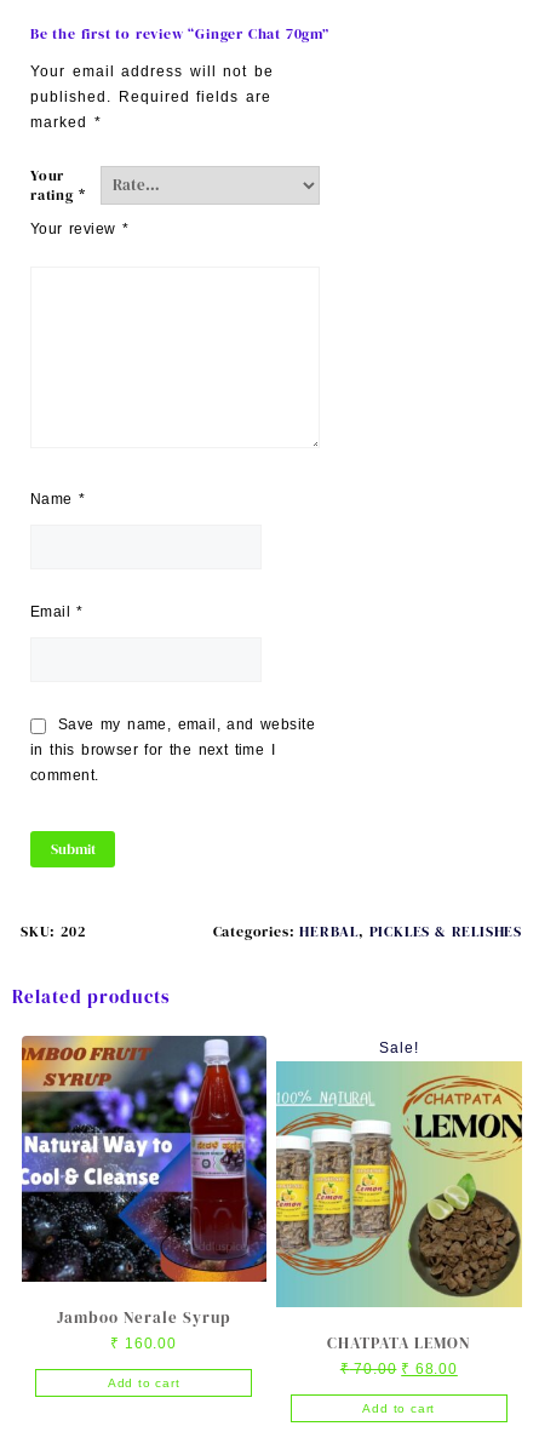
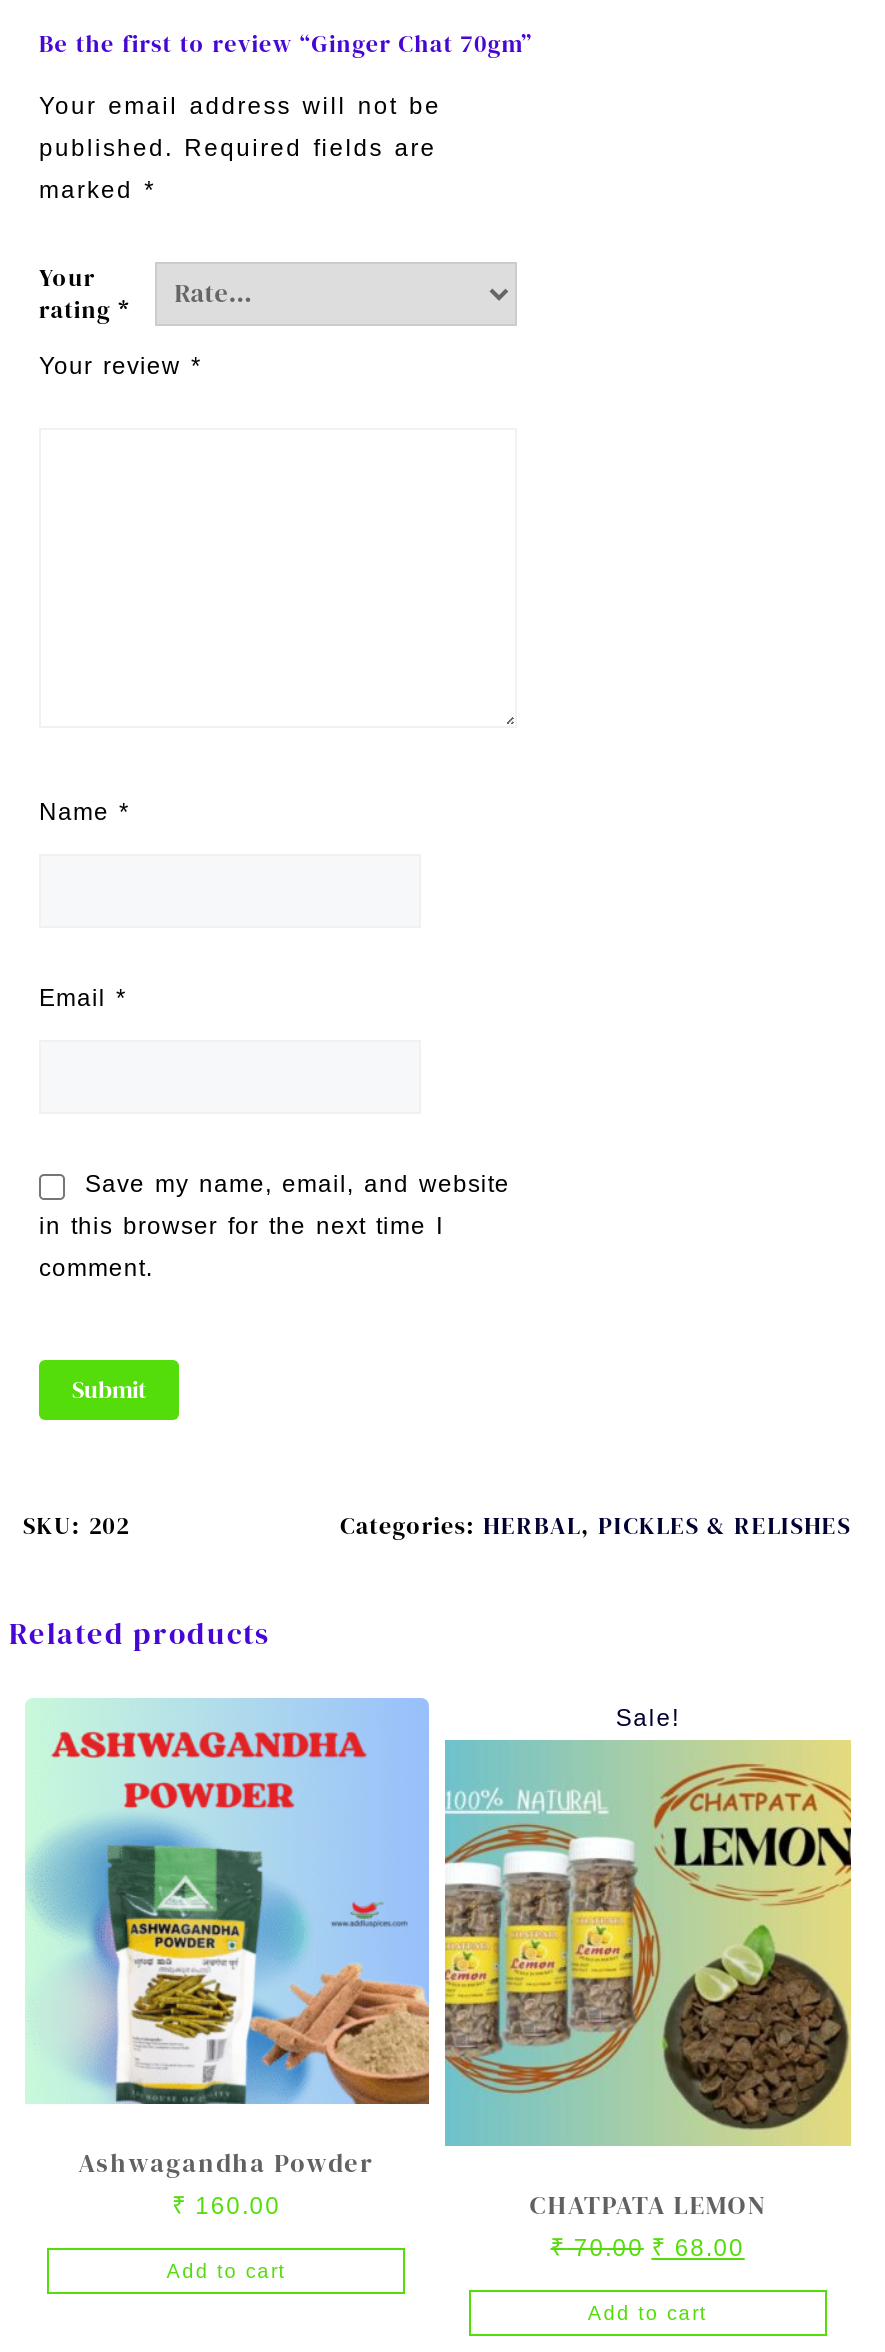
- [image]
- Jamboo Nerale Syrup
+ [image]
+ Ashwagandha Powder
